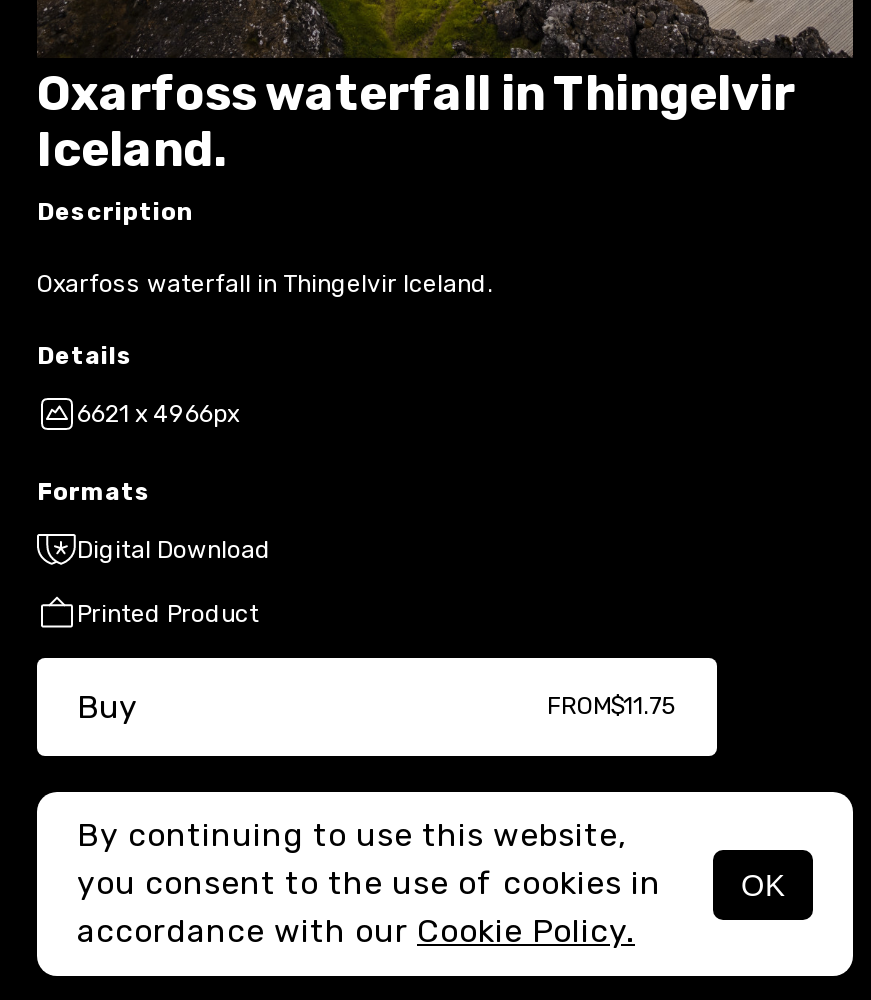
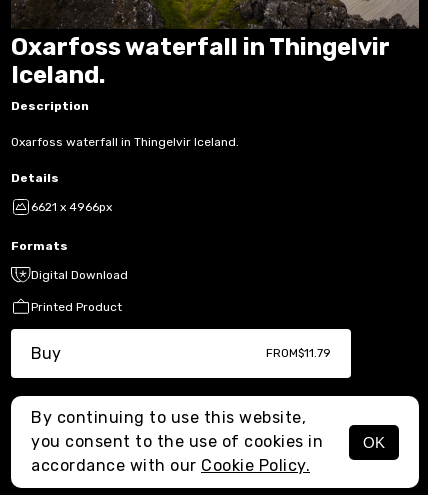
- FROM$11.75
+ FROM$11.79
